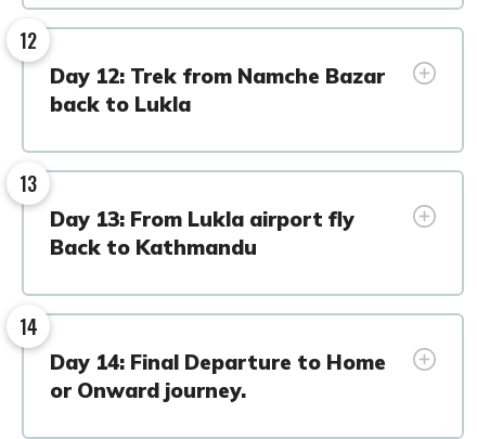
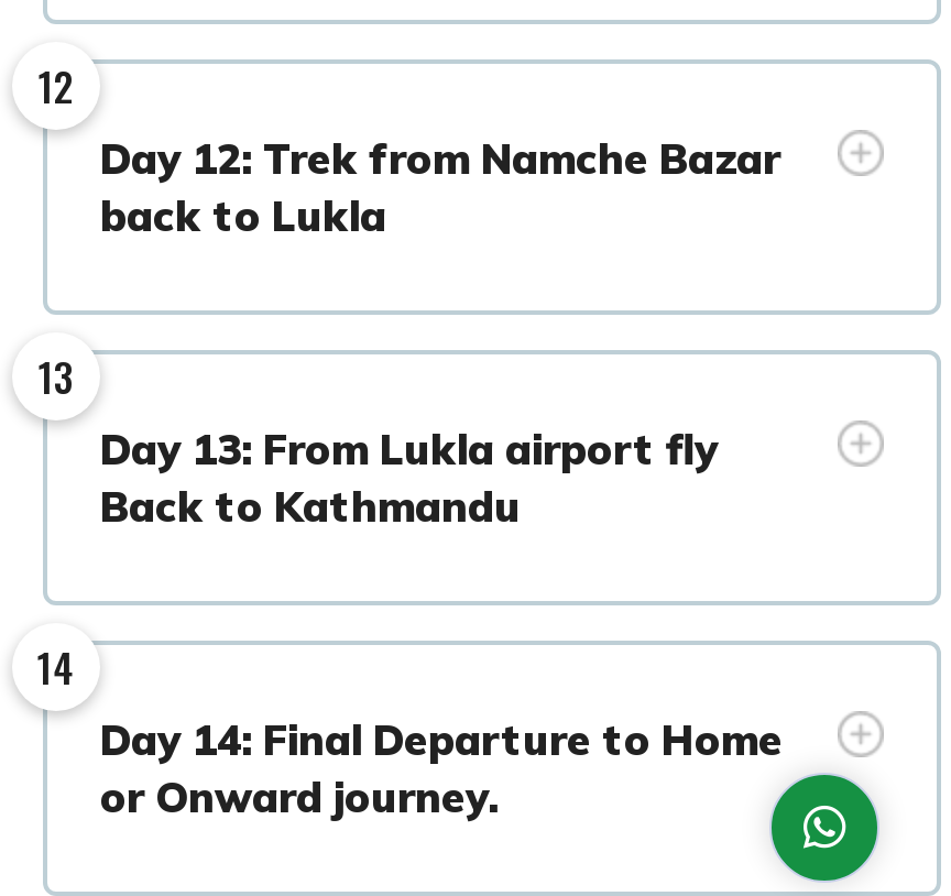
+ [image]
